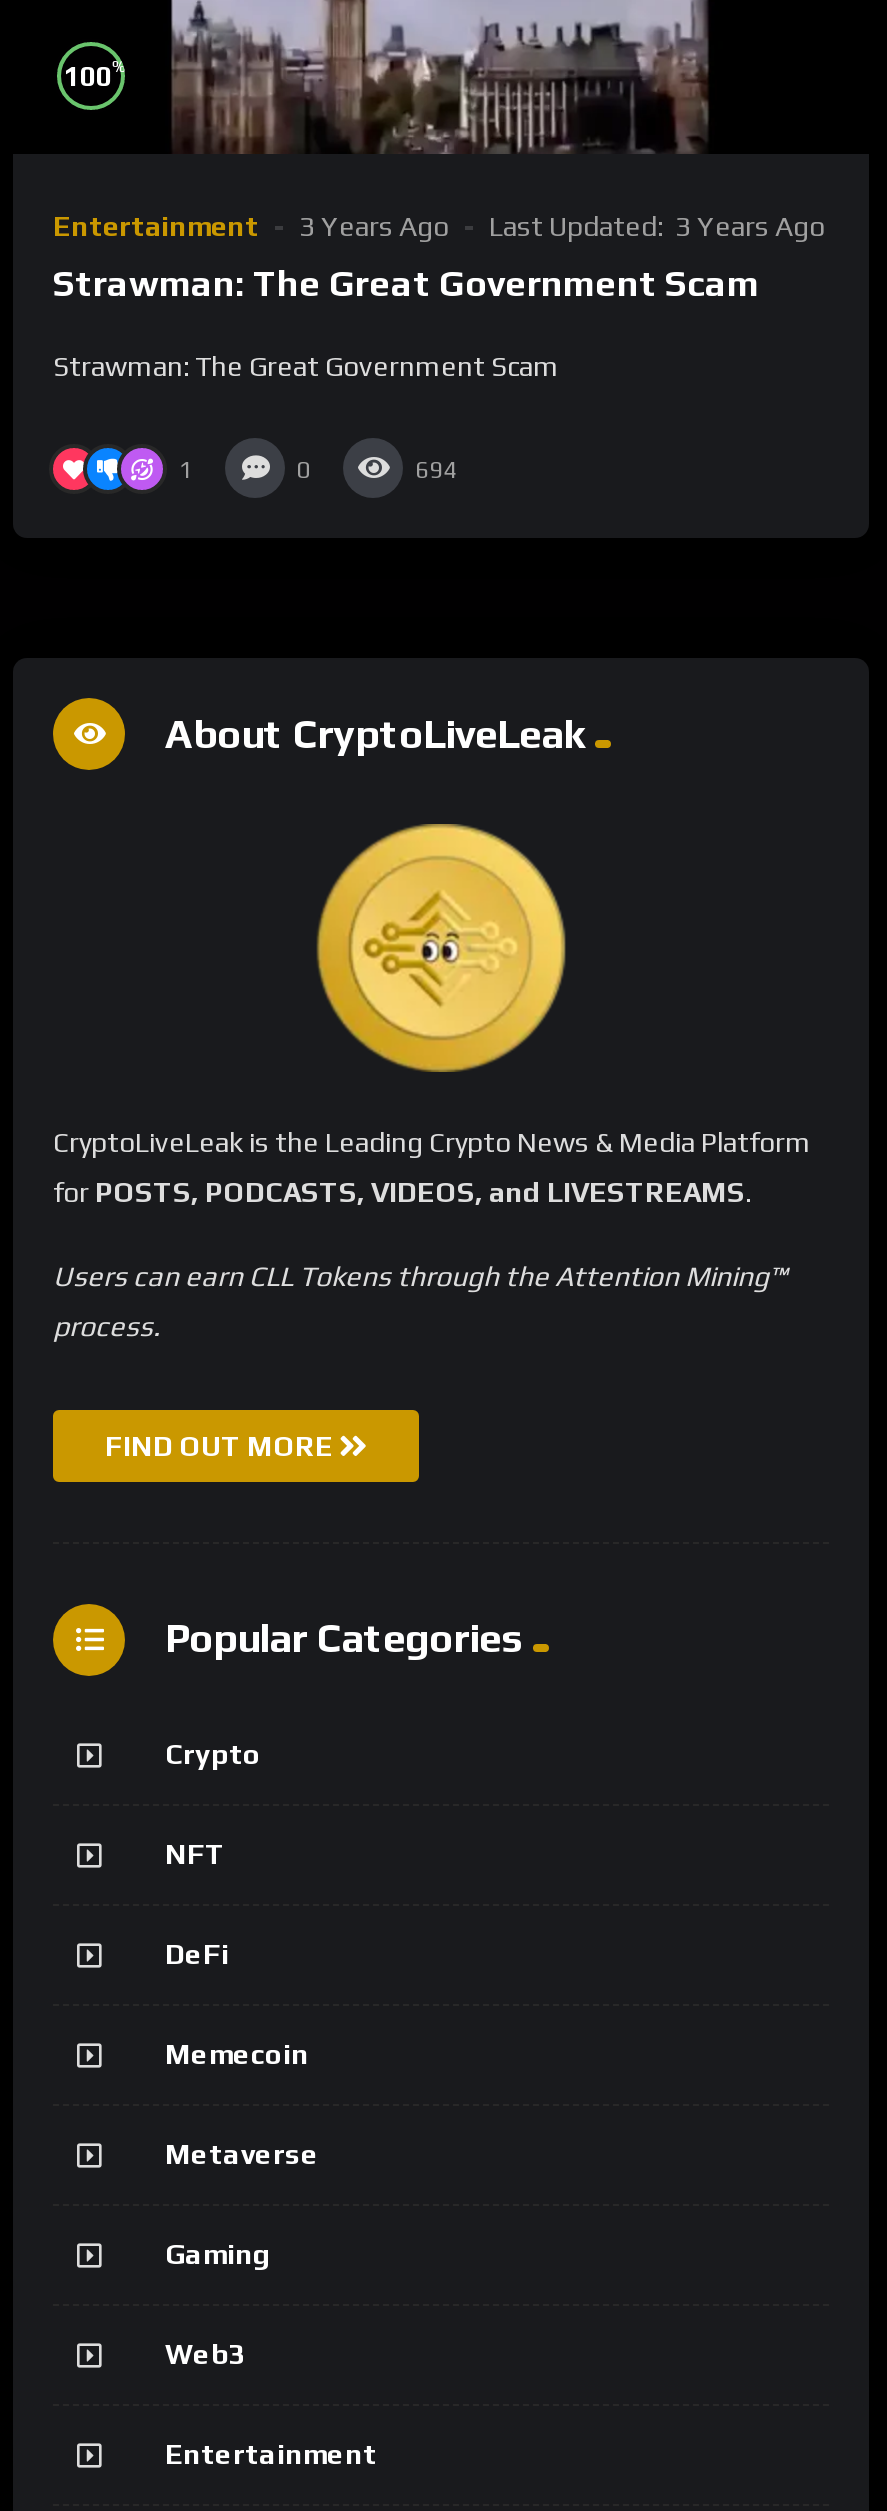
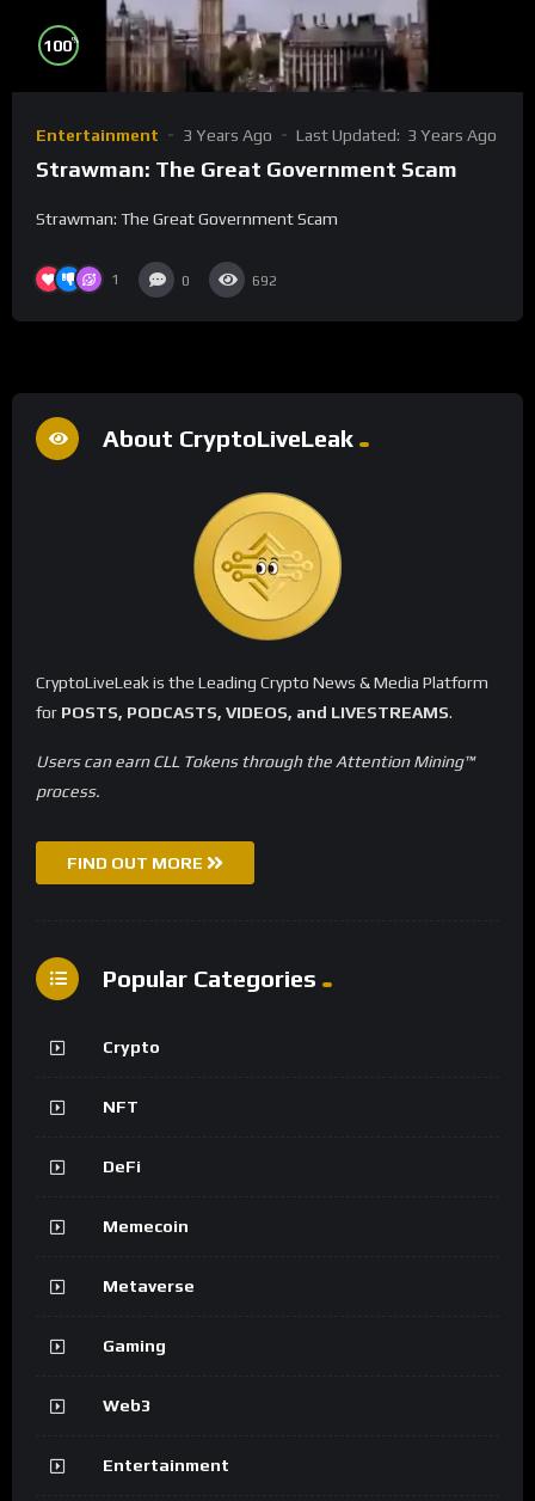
- 694
+ 692
